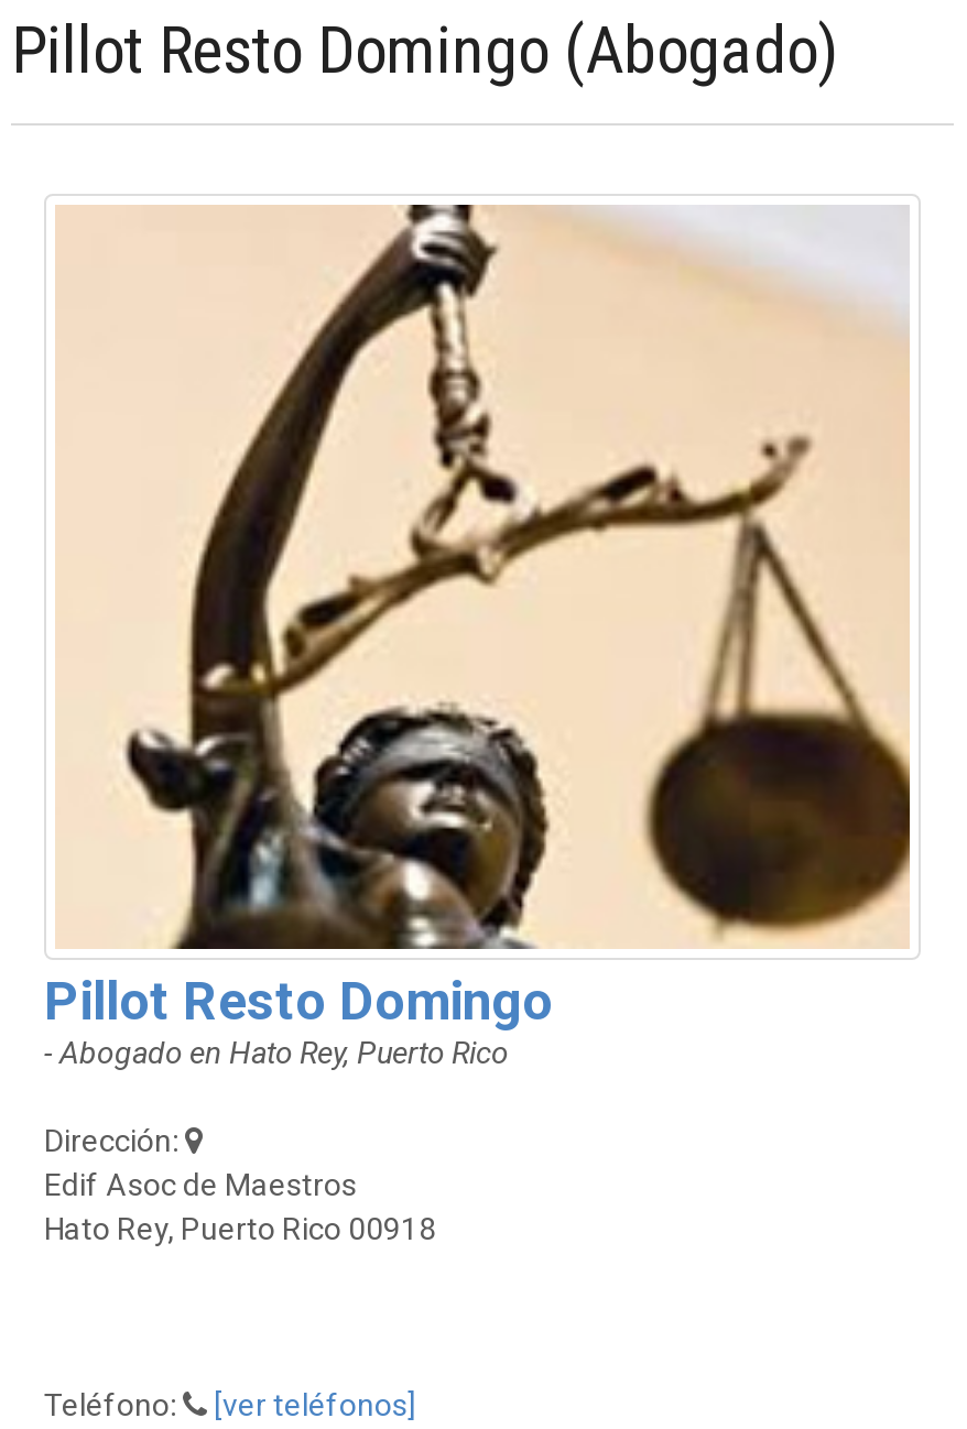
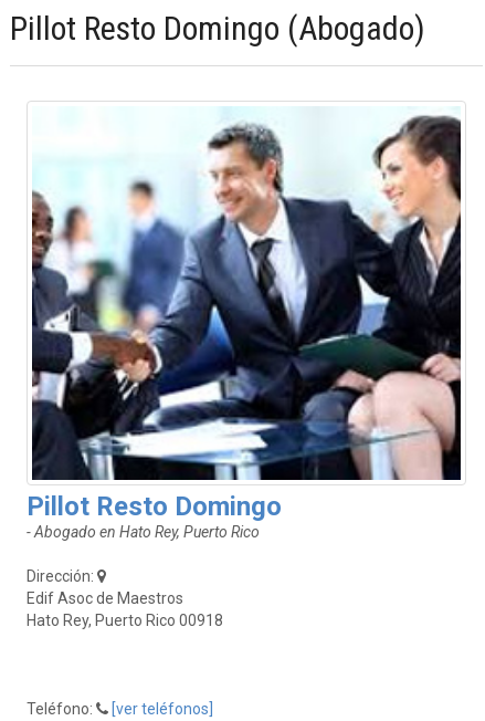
- [image]
+ [image]
